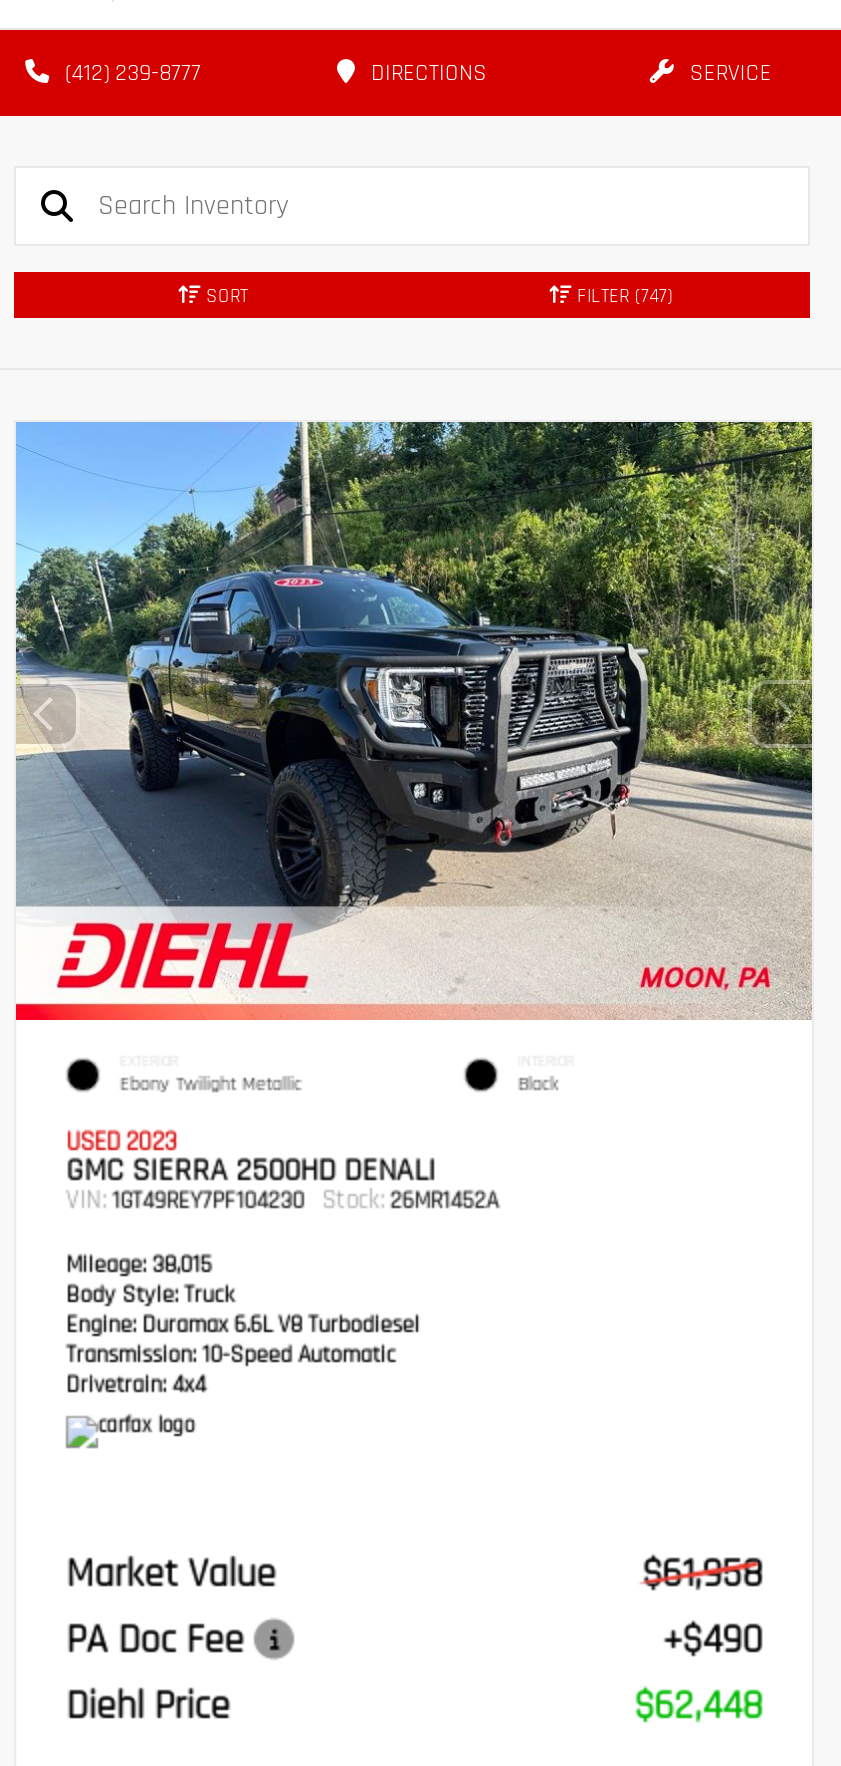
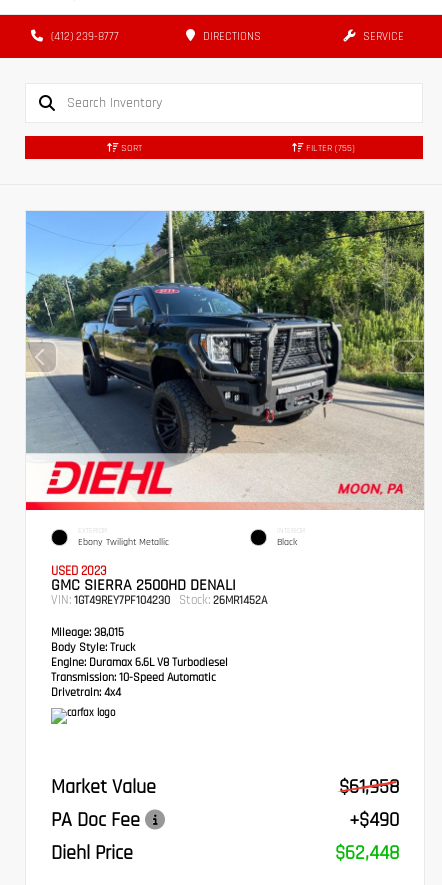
- FILTER (747)
+ FILTER (755)
